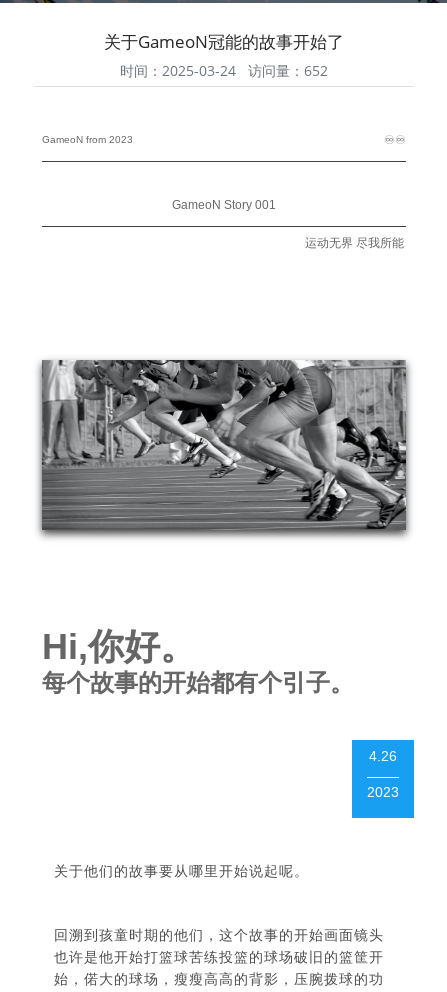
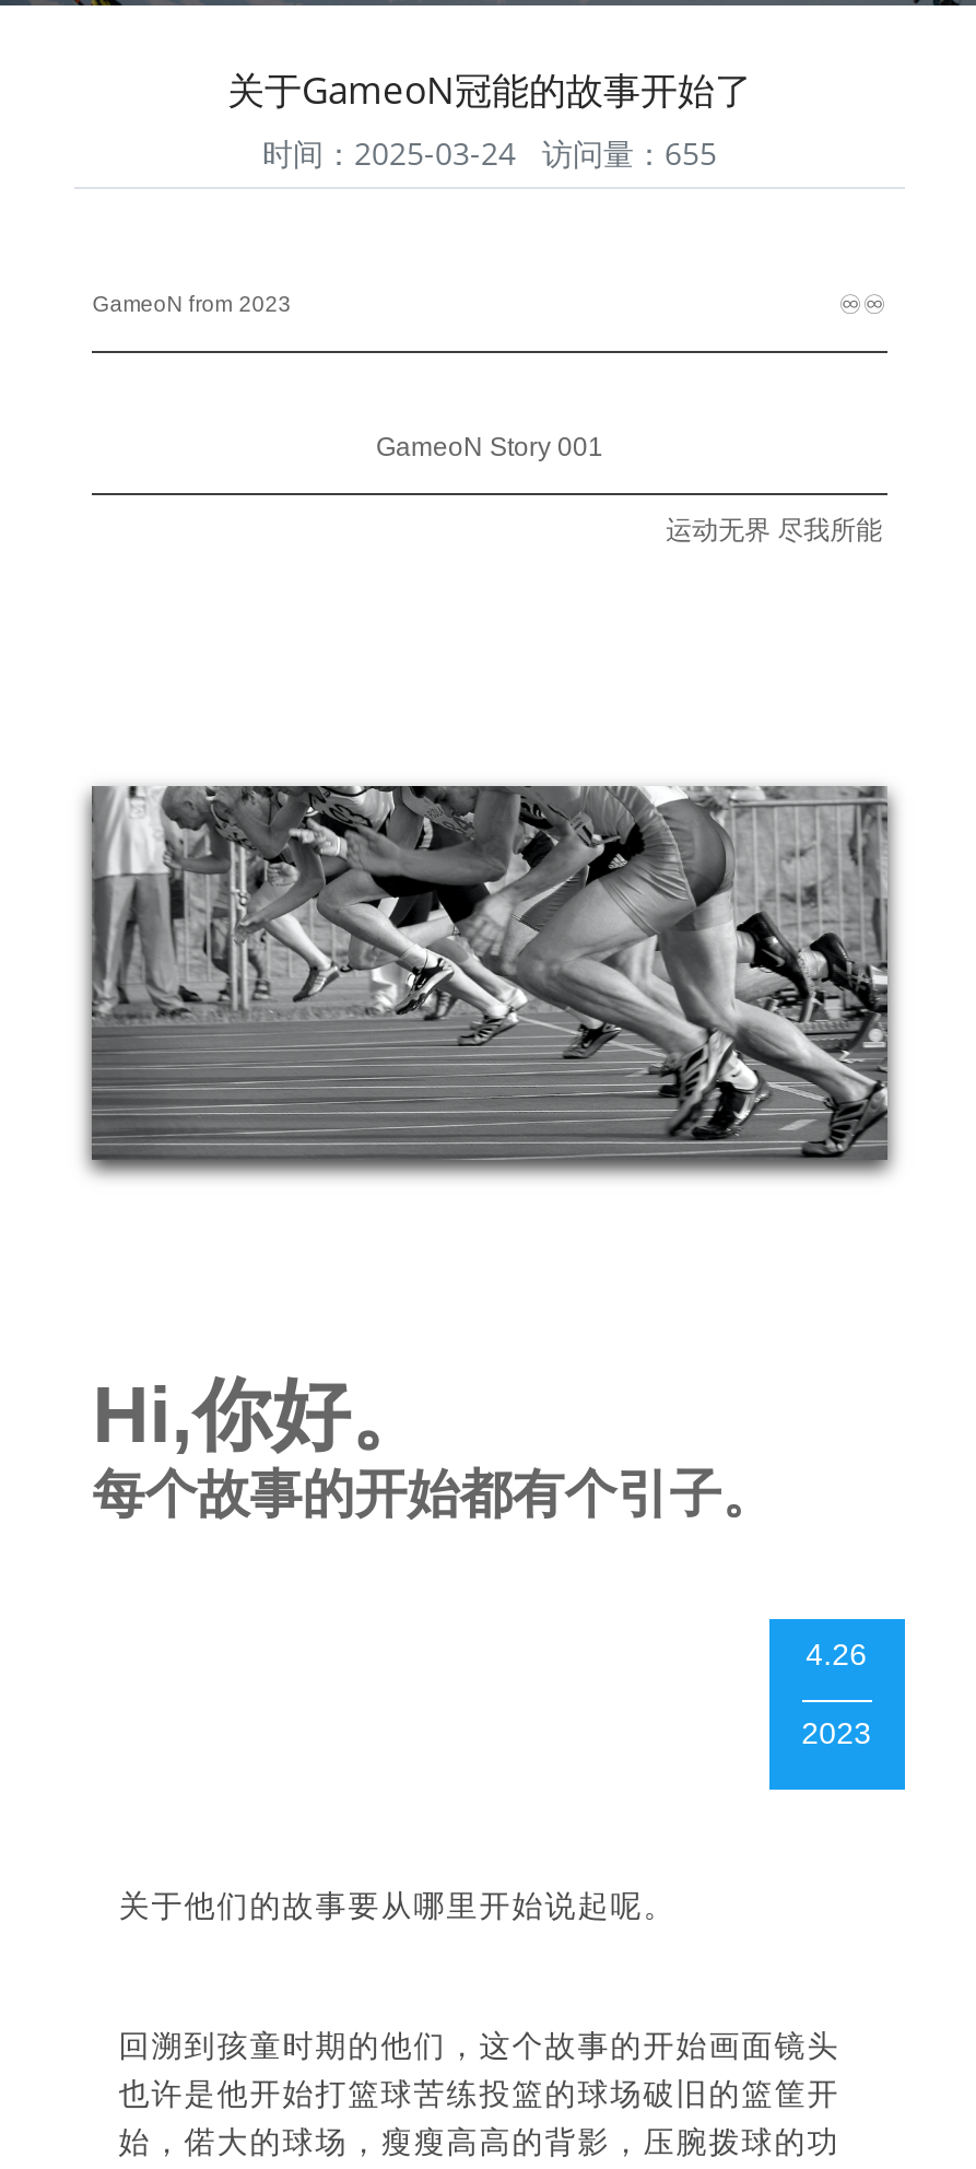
- 时间：2025-03-24 访问量：652
+ 时间：2025-03-24 访问量：655
